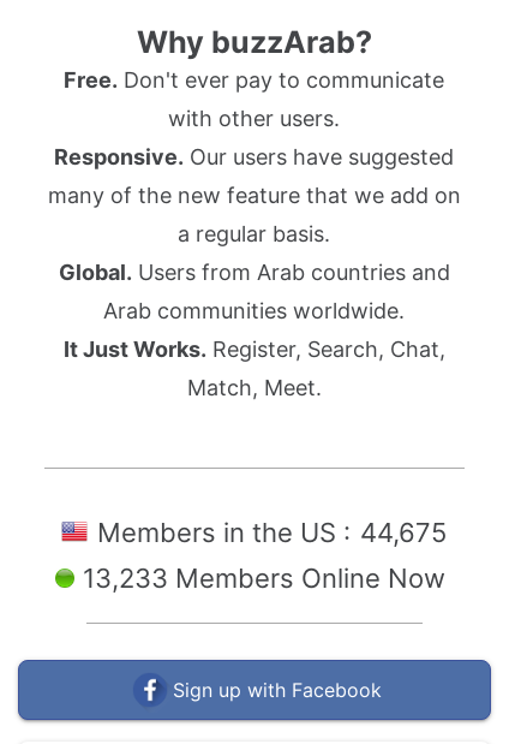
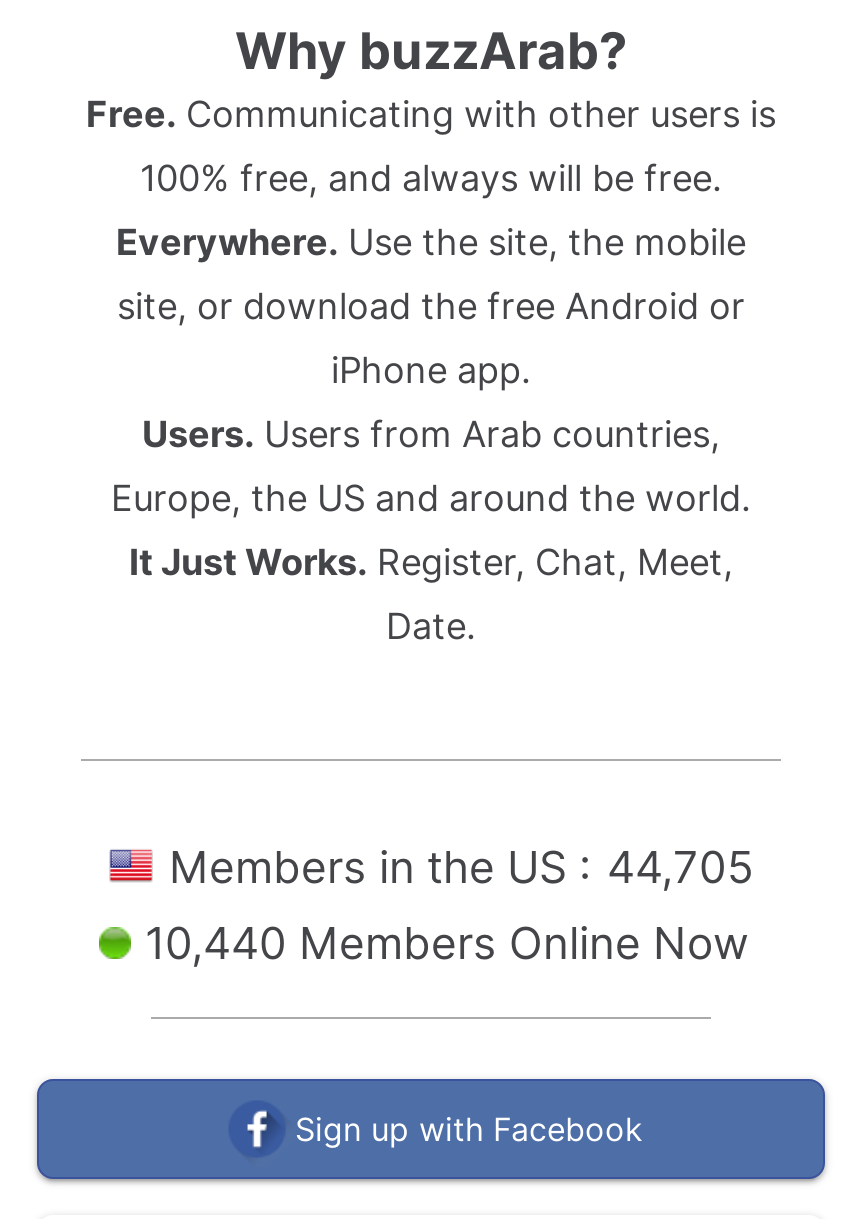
- Free. Don't ever pay to communicate
+ Free. Communicating with other users is

- with other users.
+ 100% free, and always will be free.

- Responsive. Our users have suggested
+ Everywhere. Use the site, the mobile

- many of the new feature that we add on
+ site, or download the free Android or

- a regular basis.
+ iPhone app.

- Global. Users from Arab countries and
+ Users. Users from Arab countries,

- Arab communities worldwide.
+ Europe, the US and around the world.

- It Just Works. Register, Search, Chat,
+ It Just Works. Register, Chat, Meet,

- Match, Meet.
+ Date.

- Members in the US : 44,675
+ Members in the US : 44,705

- 13,233 Members Online Now
+ 10,440 Members Online Now
